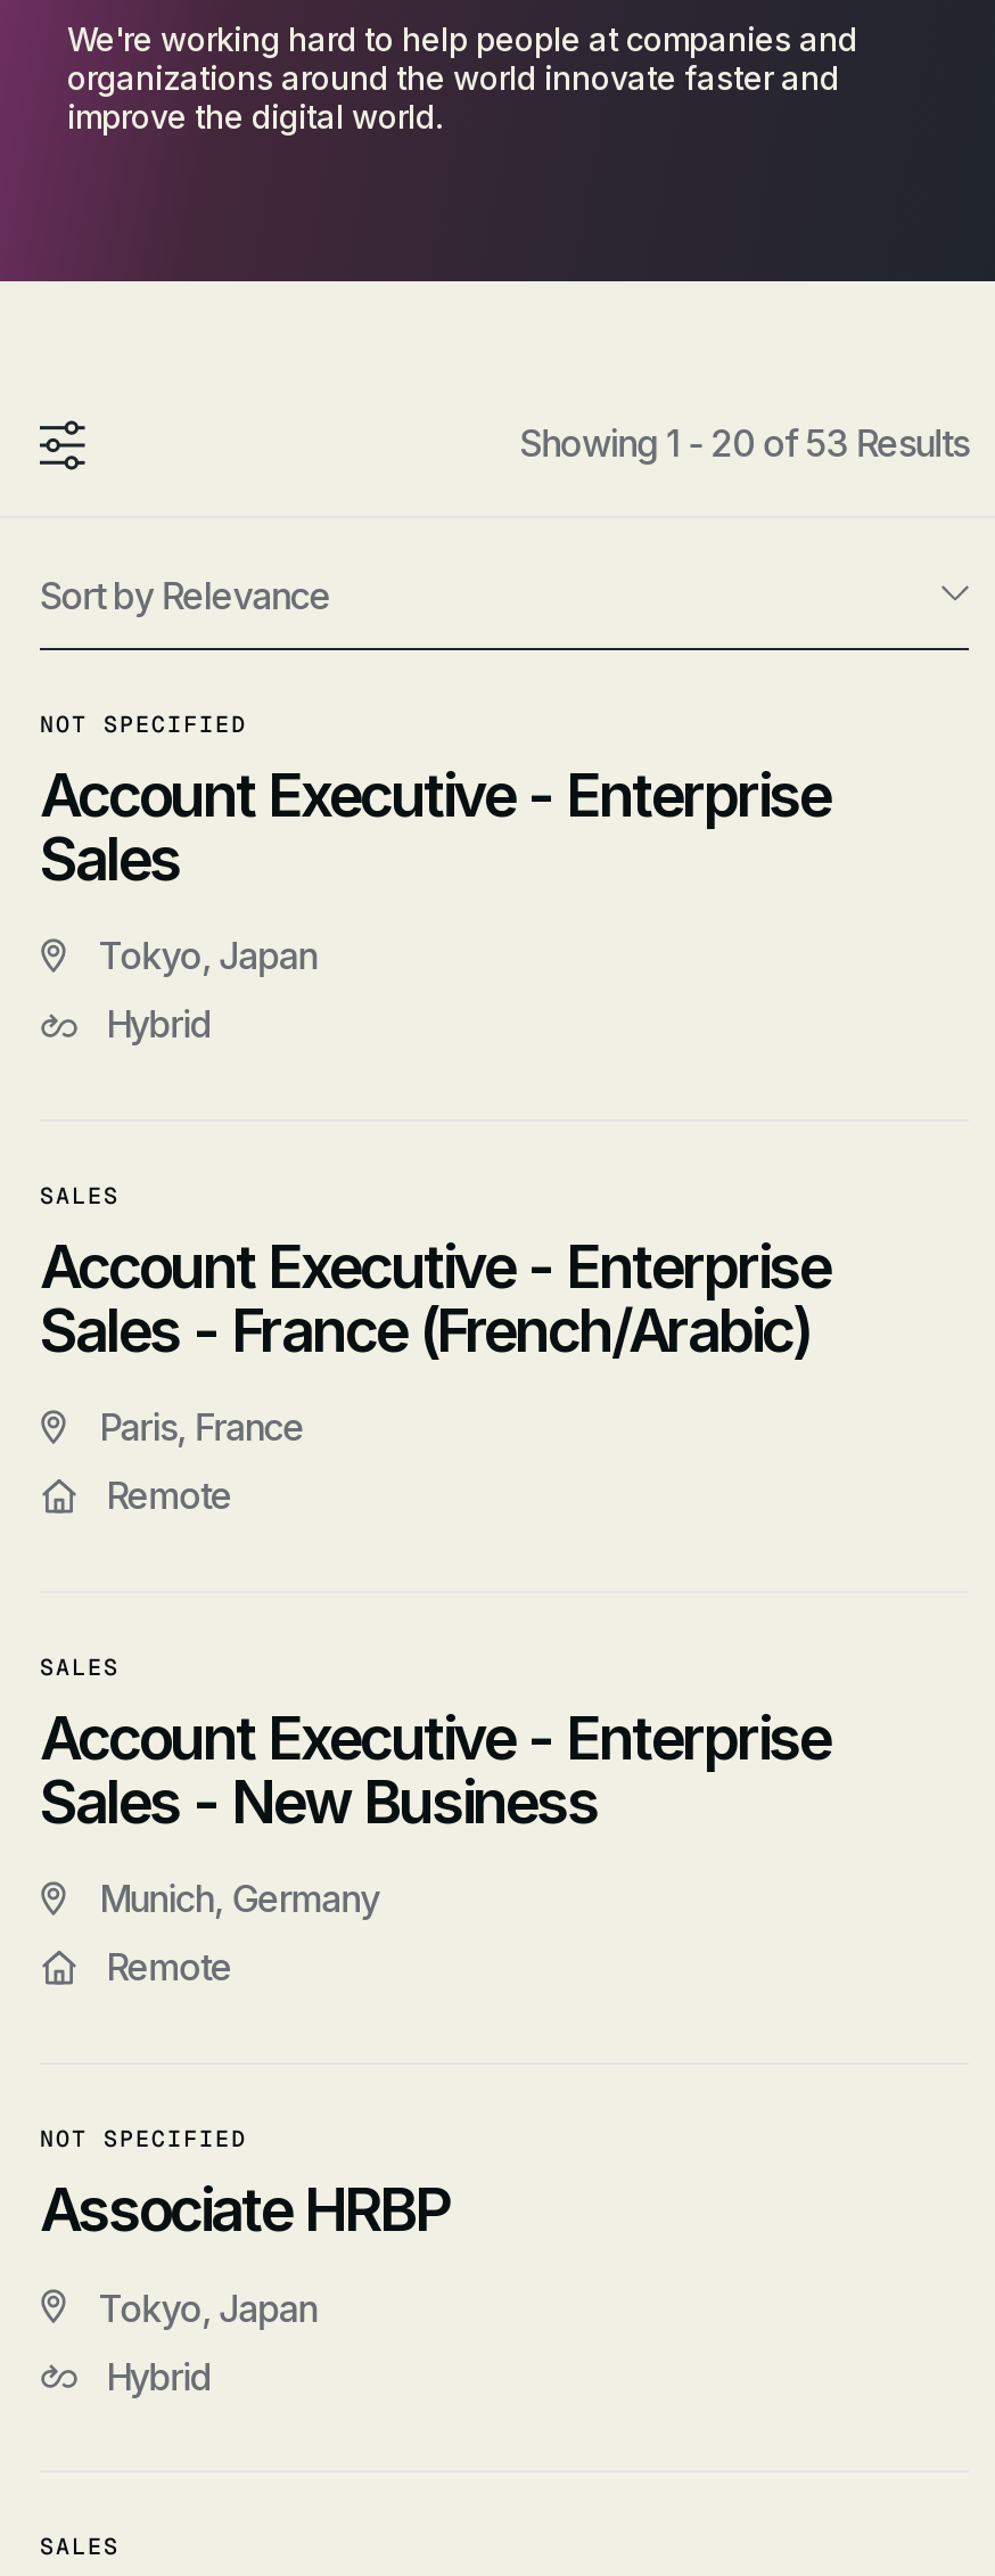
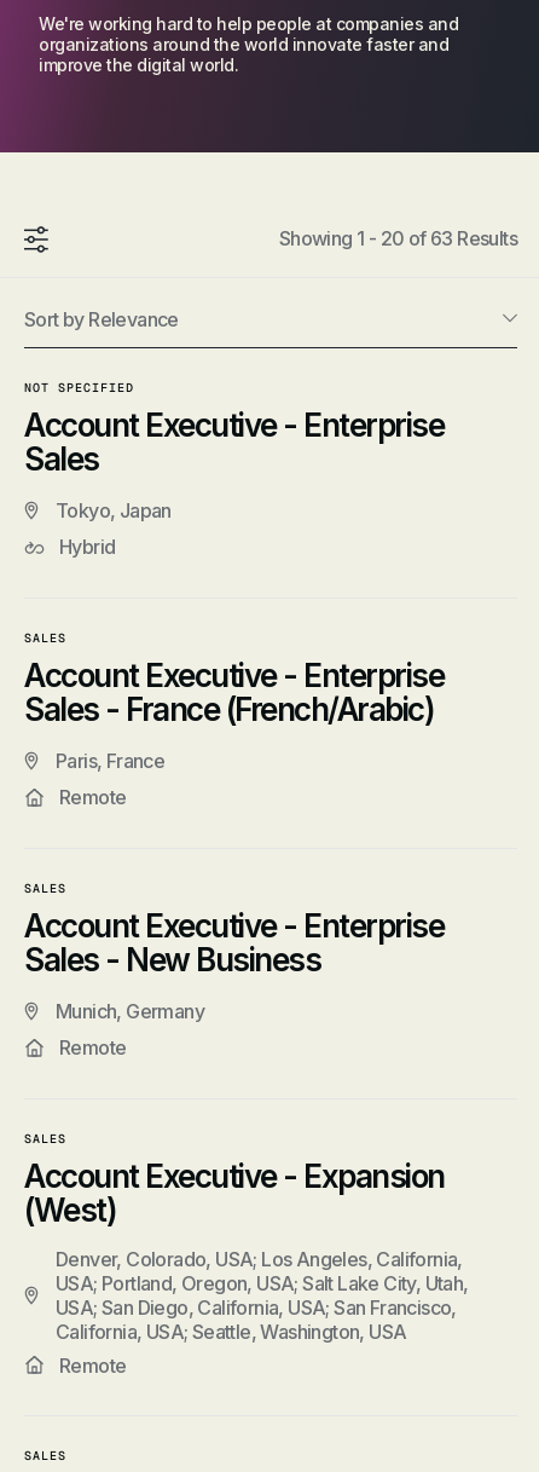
- Showing 1 - 20 of 53 Results
+ Showing 1 - 20 of 63 Results

- NOT SPECIFIED
- Associate HRBP
- Tokyo, Japan
- Hybrid
+ SALES
+ Account Executive - Expansion
+ (West)
+ Denver, Colorado, USA; Los Angeles, California,
+ USA; Portland, Oregon, USA; Salt Lake City, Utah,
+ USA; San Diego, California, USA; San Francisco,
+ California, USA; Seattle, Washington, USA
+ Remote
